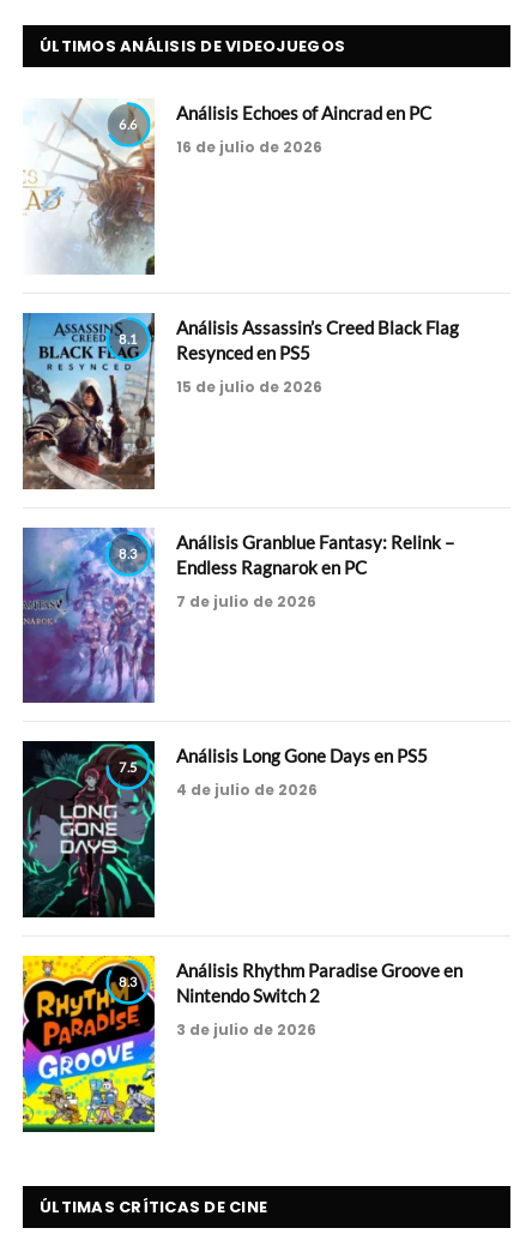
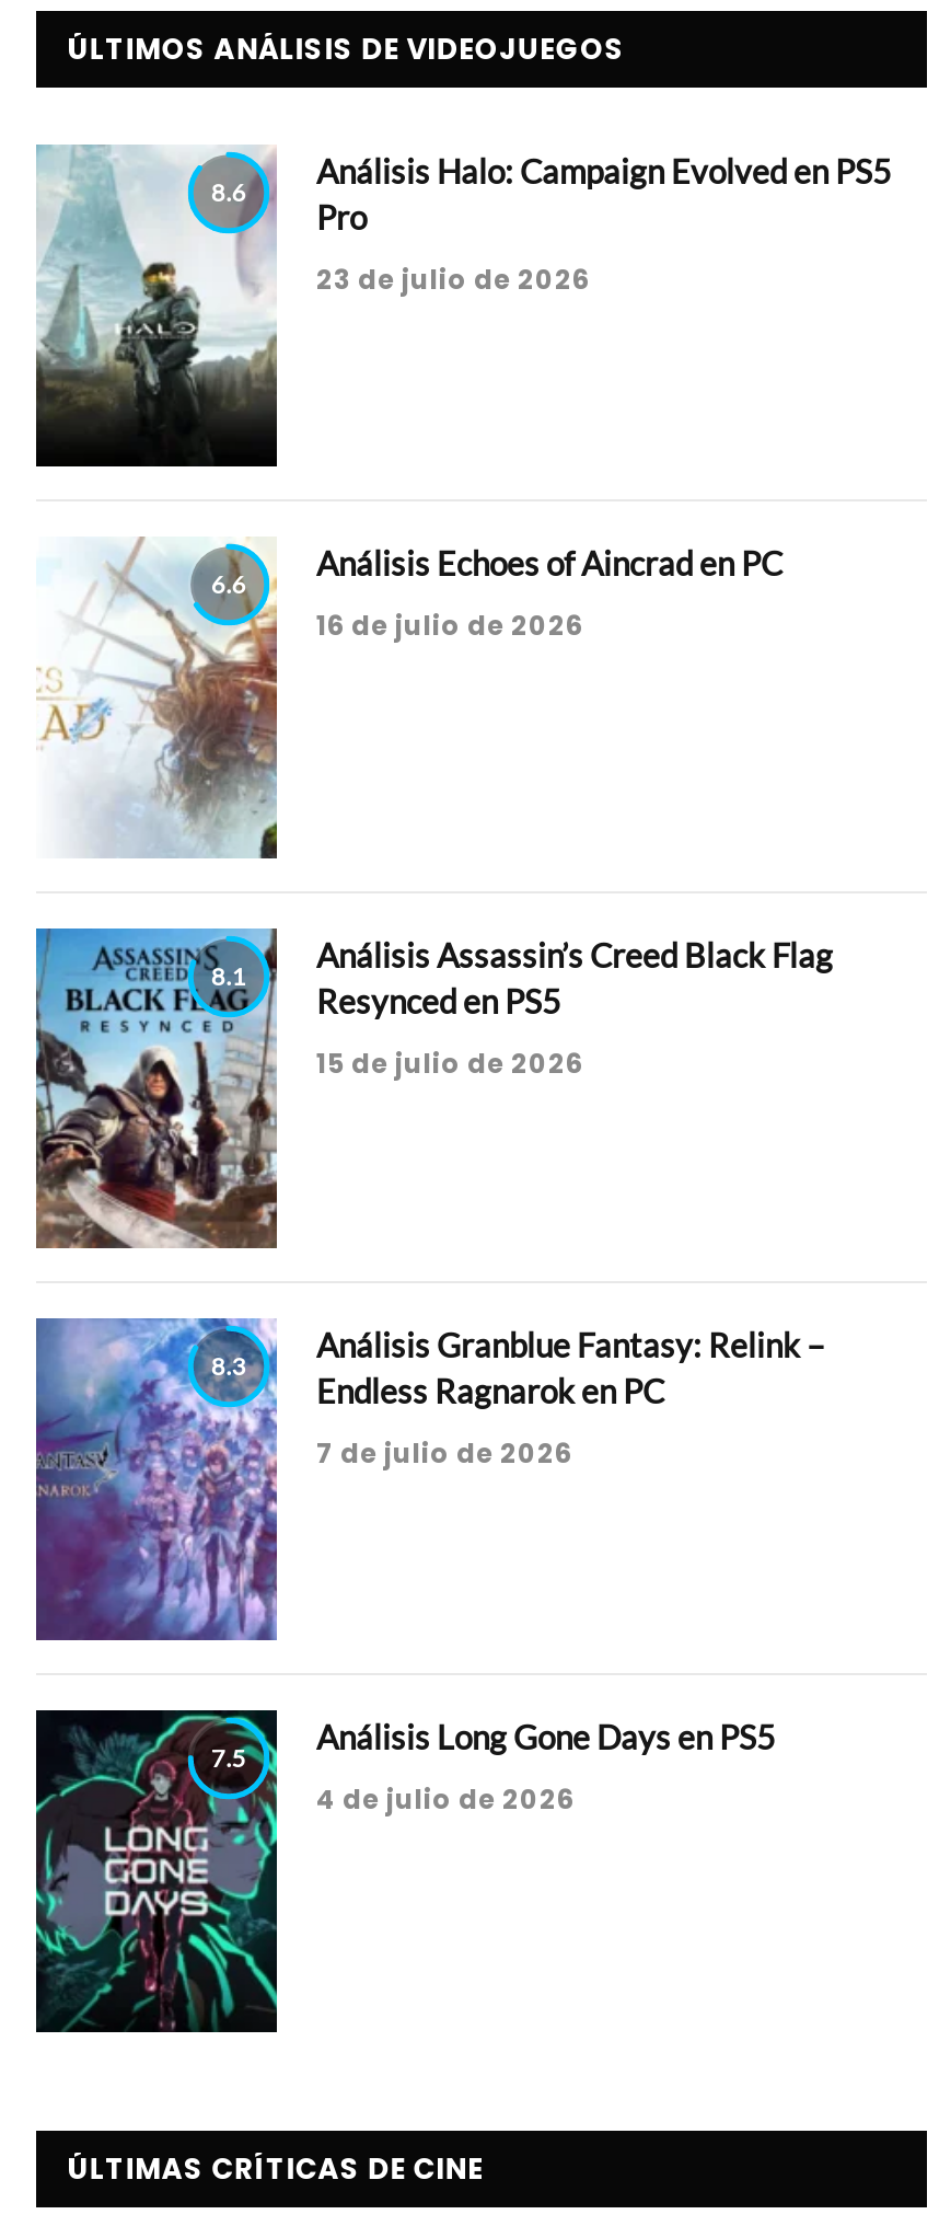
+ [image]
+ 8.6

+ Análisis Halo: Campaign Evolved en PS5
+ Pro
+ 23 de julio de 2026

moved down: [image] | 6.6 | Análisis Echoes of Aincrad en PC | ... | Análisis Long Gone Days en PS5 | 4 de julio de 2026

moved down: [image]

- [image]
- 8.3

- Análisis Rhythm Paradise Groove en
- Nintendo Switch 2
- 3 de julio de 2026
